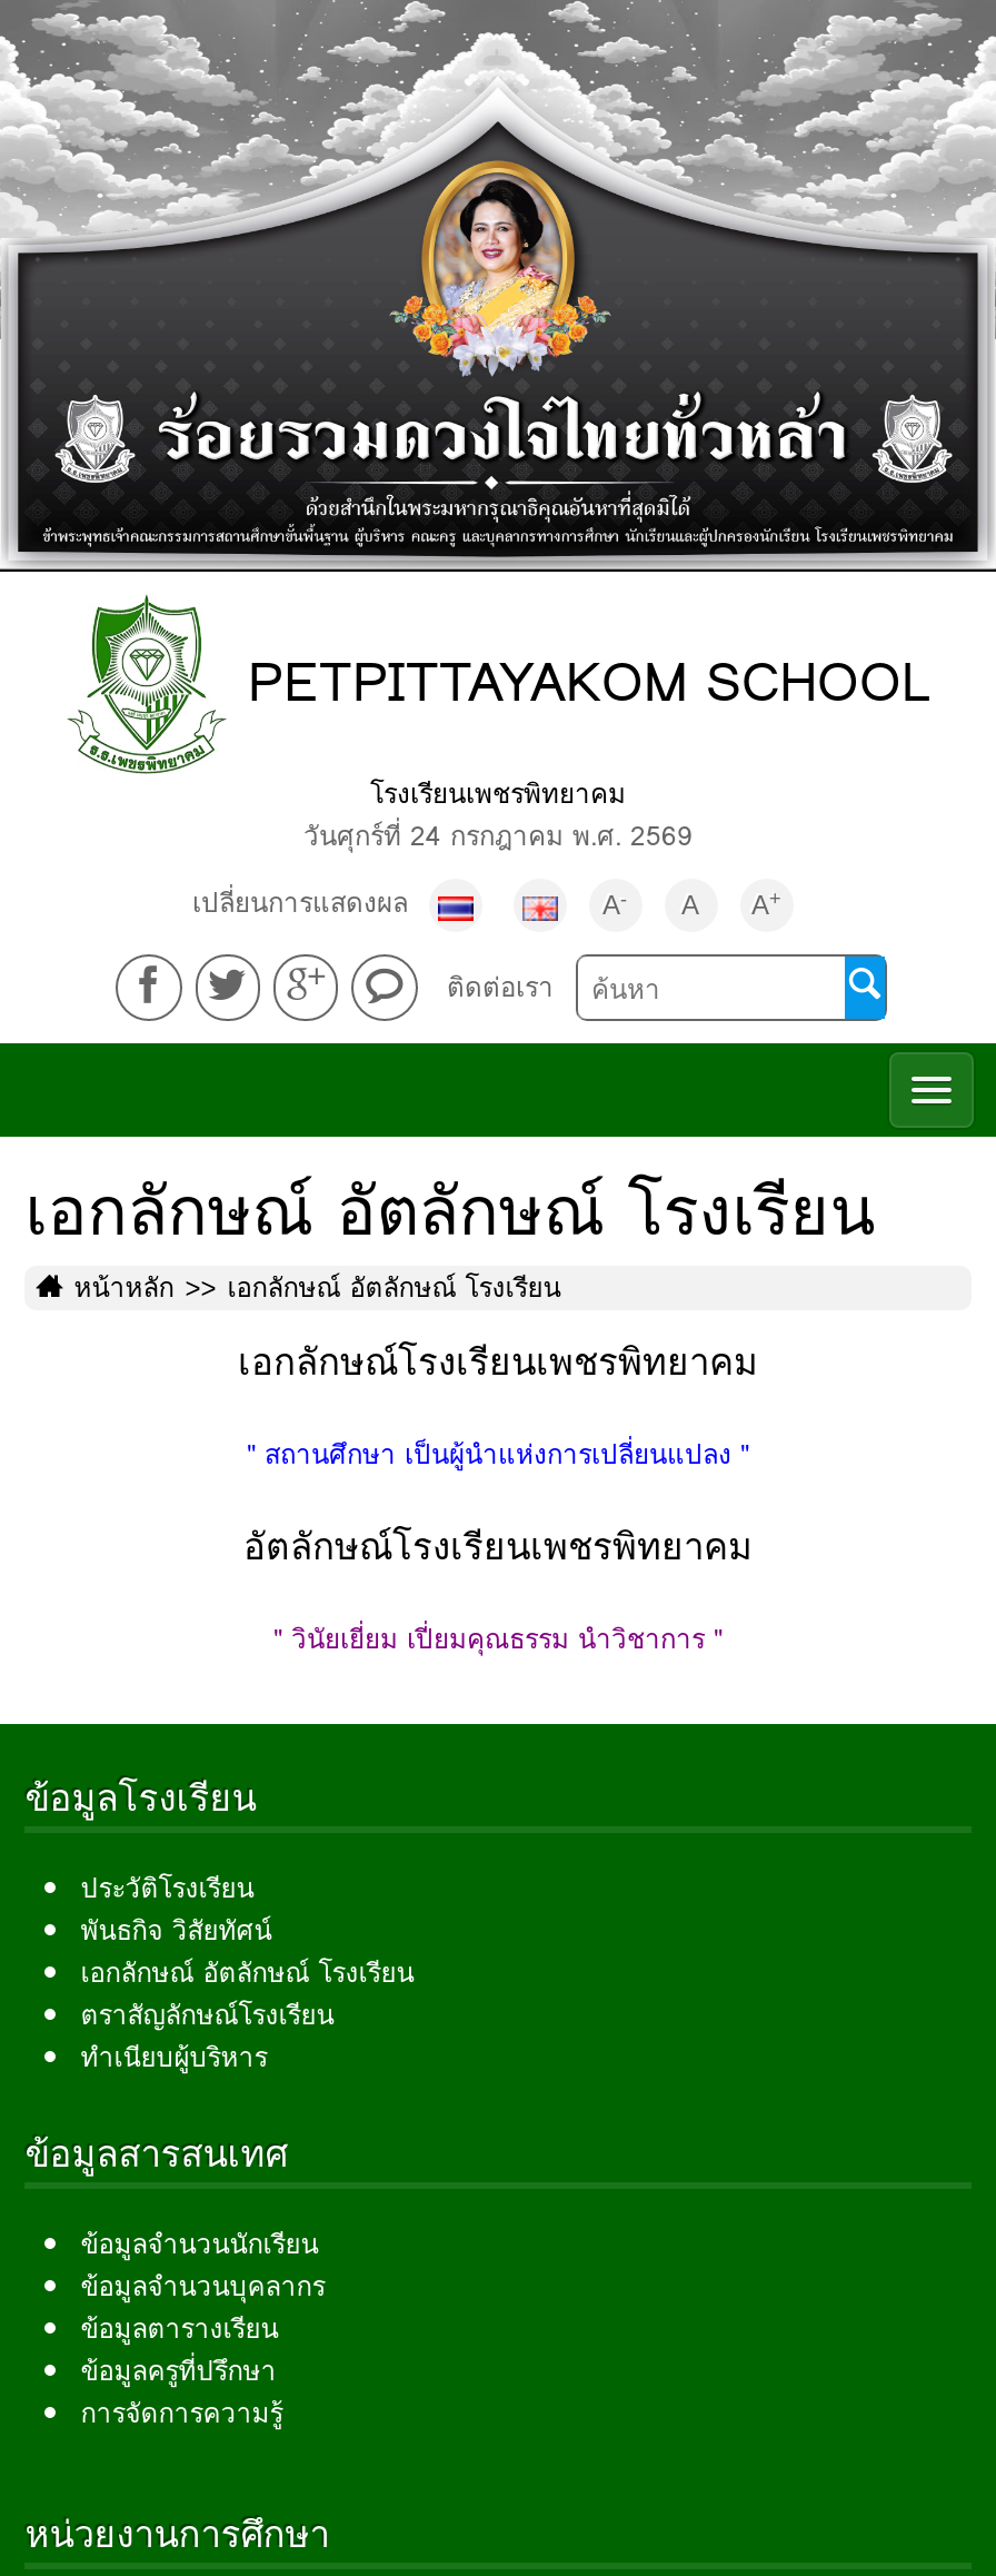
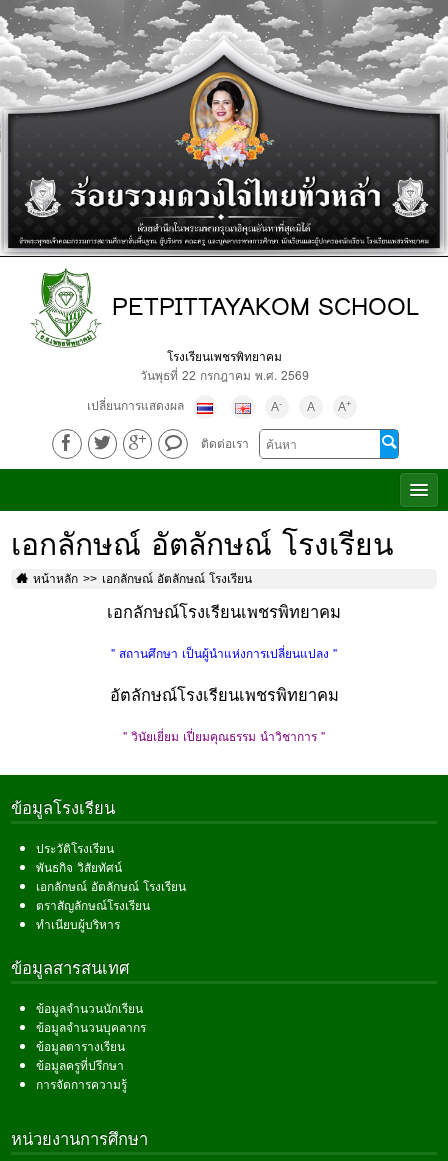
- วันศุกร์ที่ 24 กรกฎาคม พ.ศ. 2569
+ วันพุธที่ 22 กรกฎาคม พ.ศ. 2569
